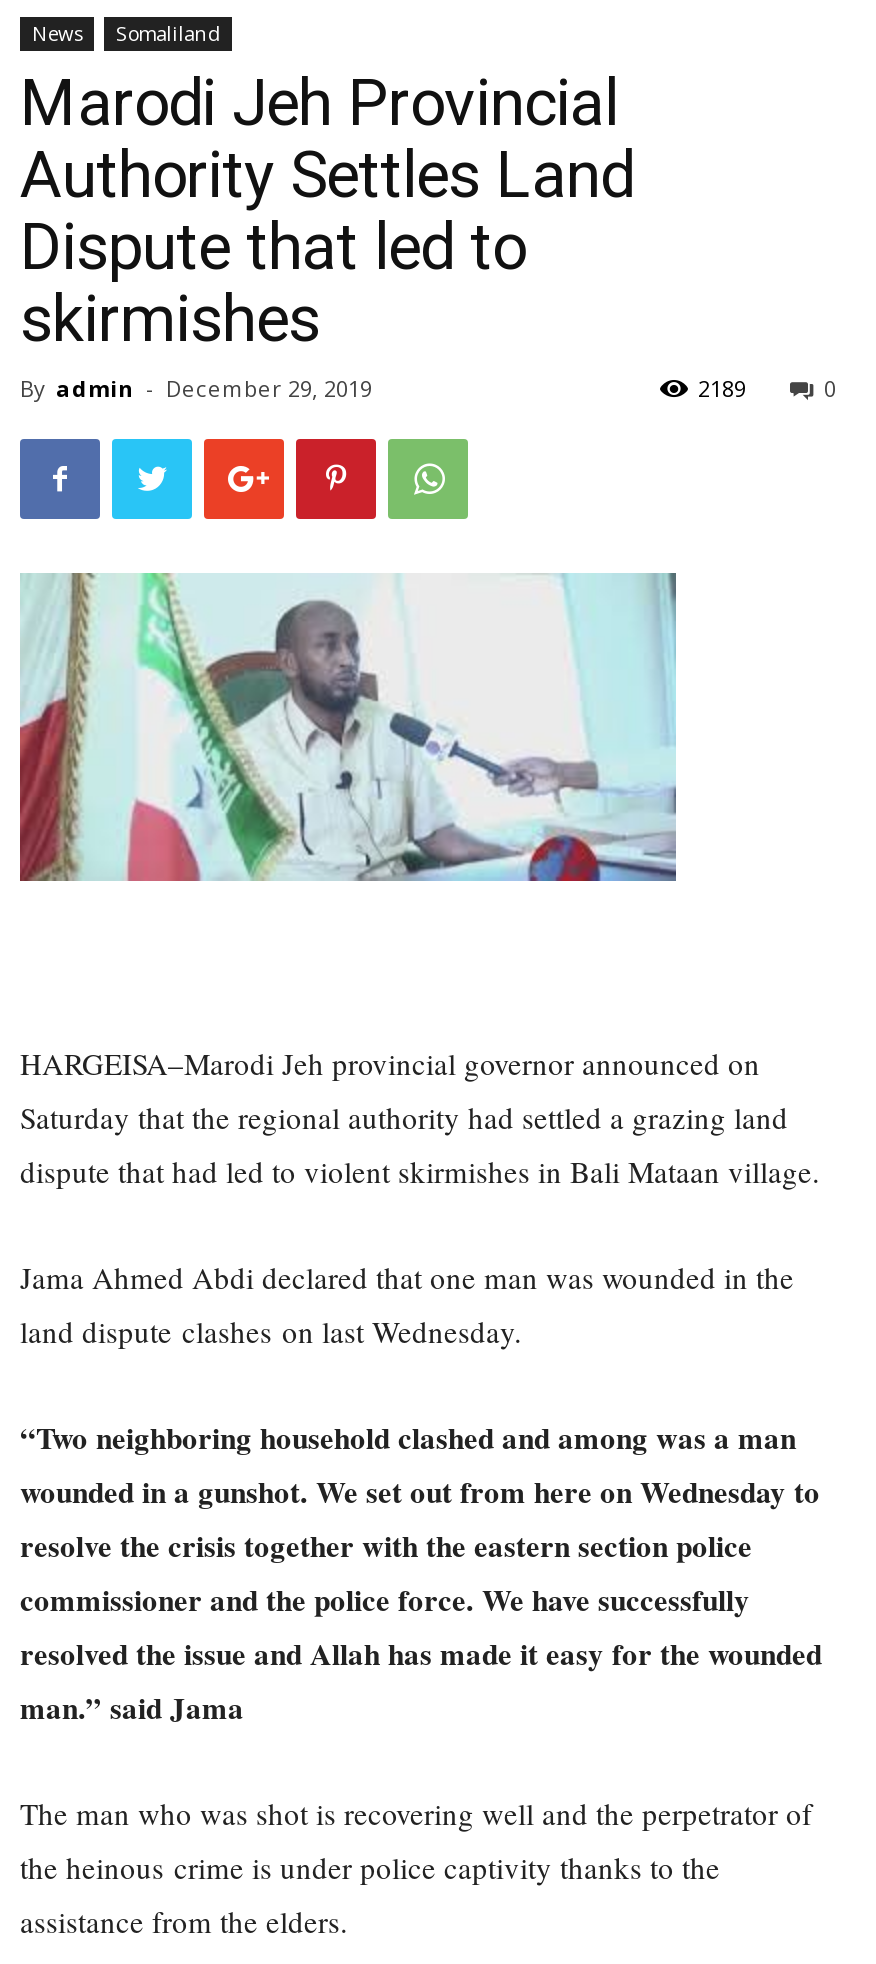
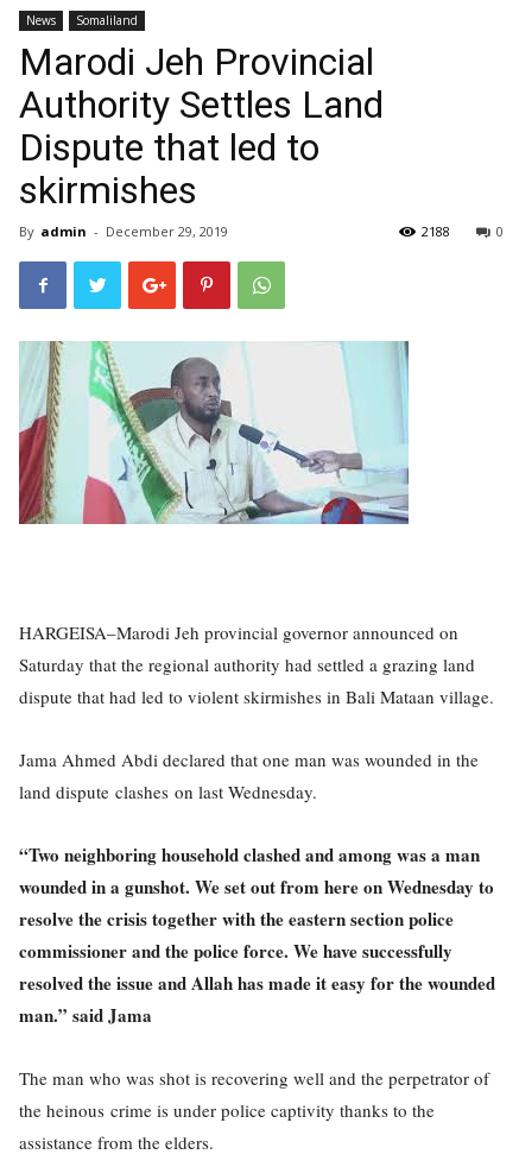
- 2189
+ 2188
